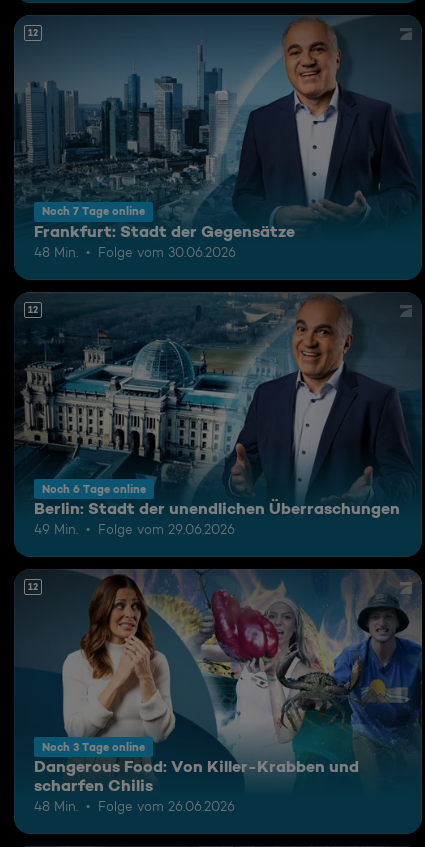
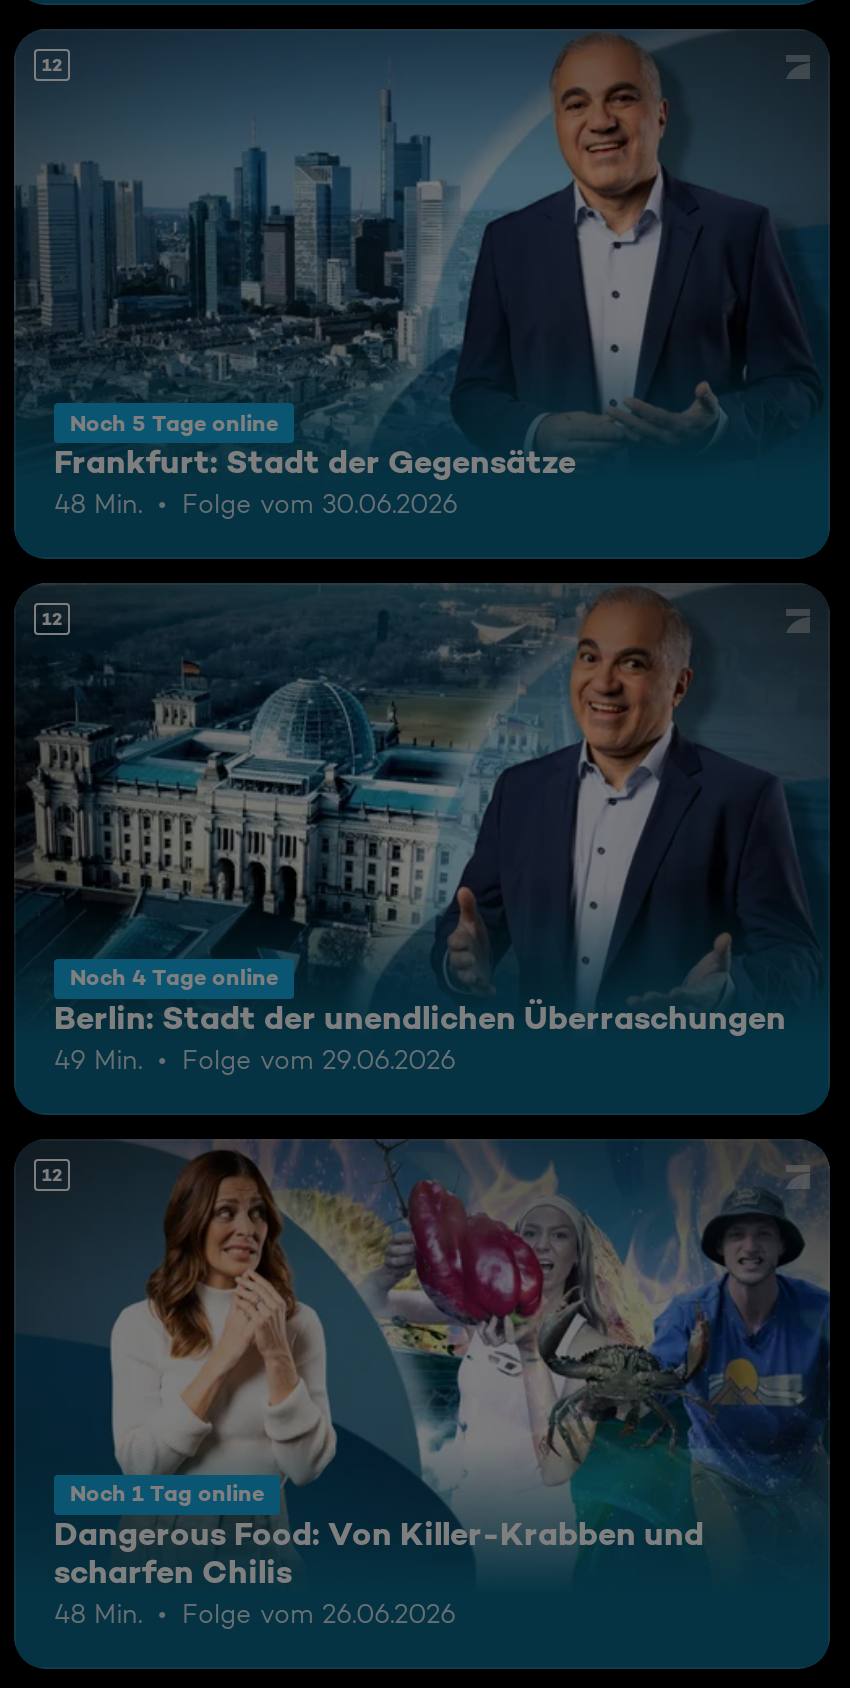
- Noch 7 Tage online
+ Noch 5 Tage online

- Noch 6 Tage online
+ Noch 4 Tage online

- Noch 3 Tage online
+ Noch 1 Tag online
